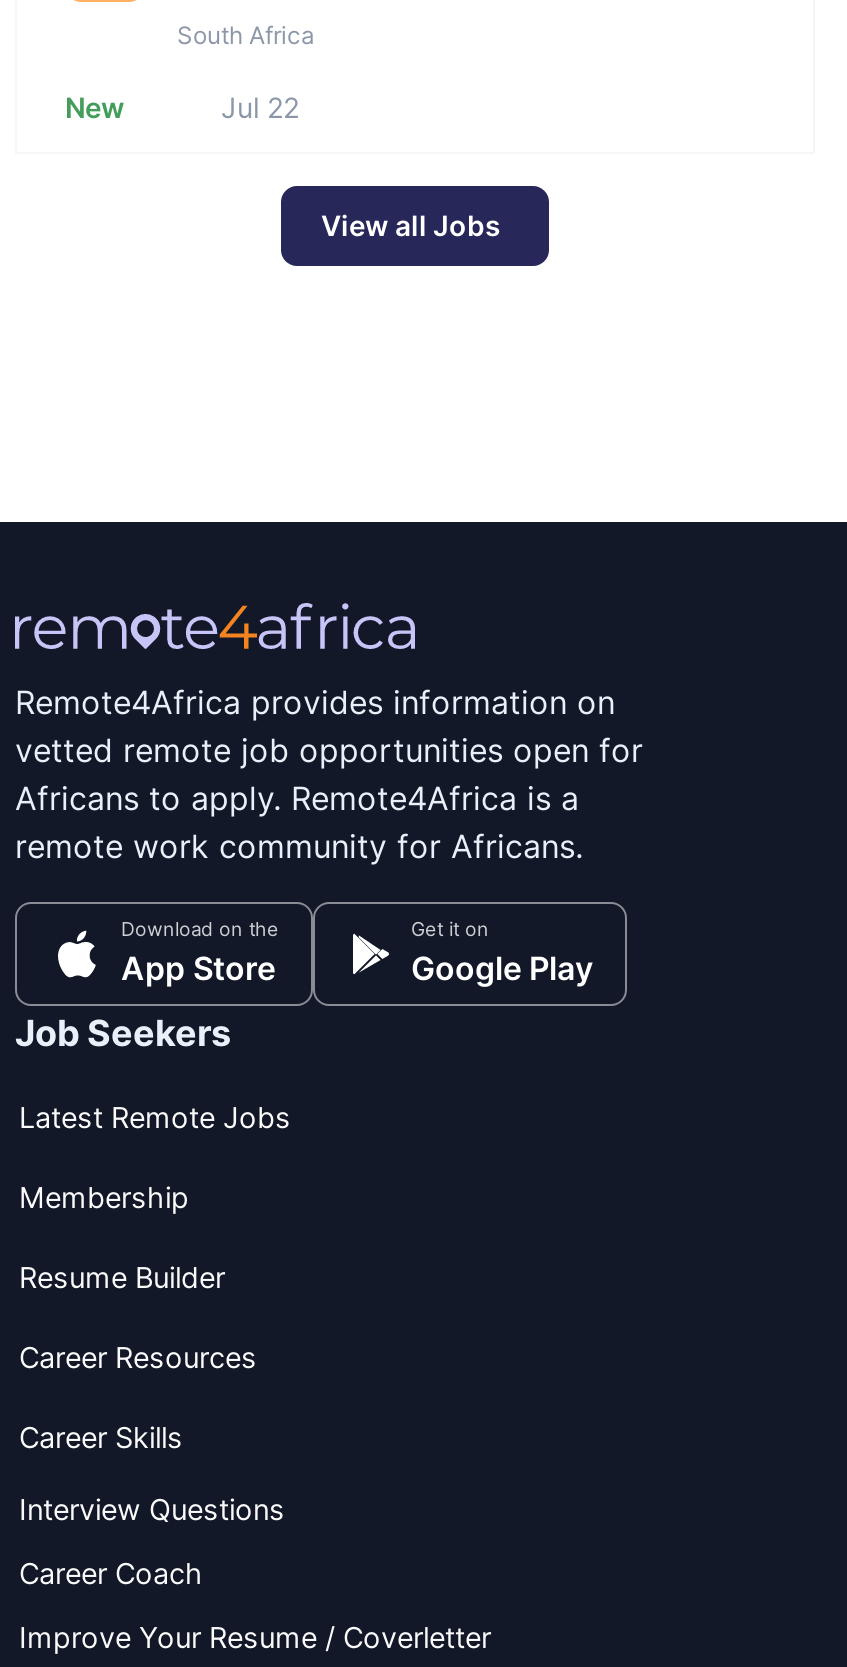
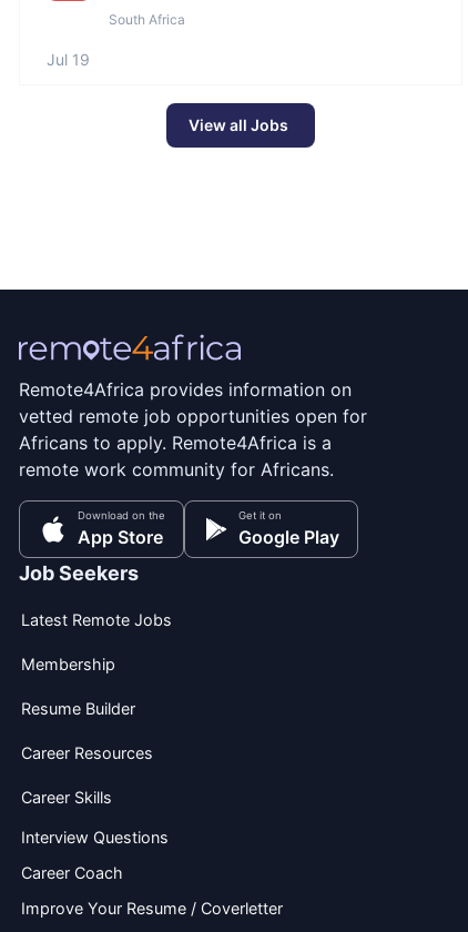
- New
- Jul 22
+ Jul 19
